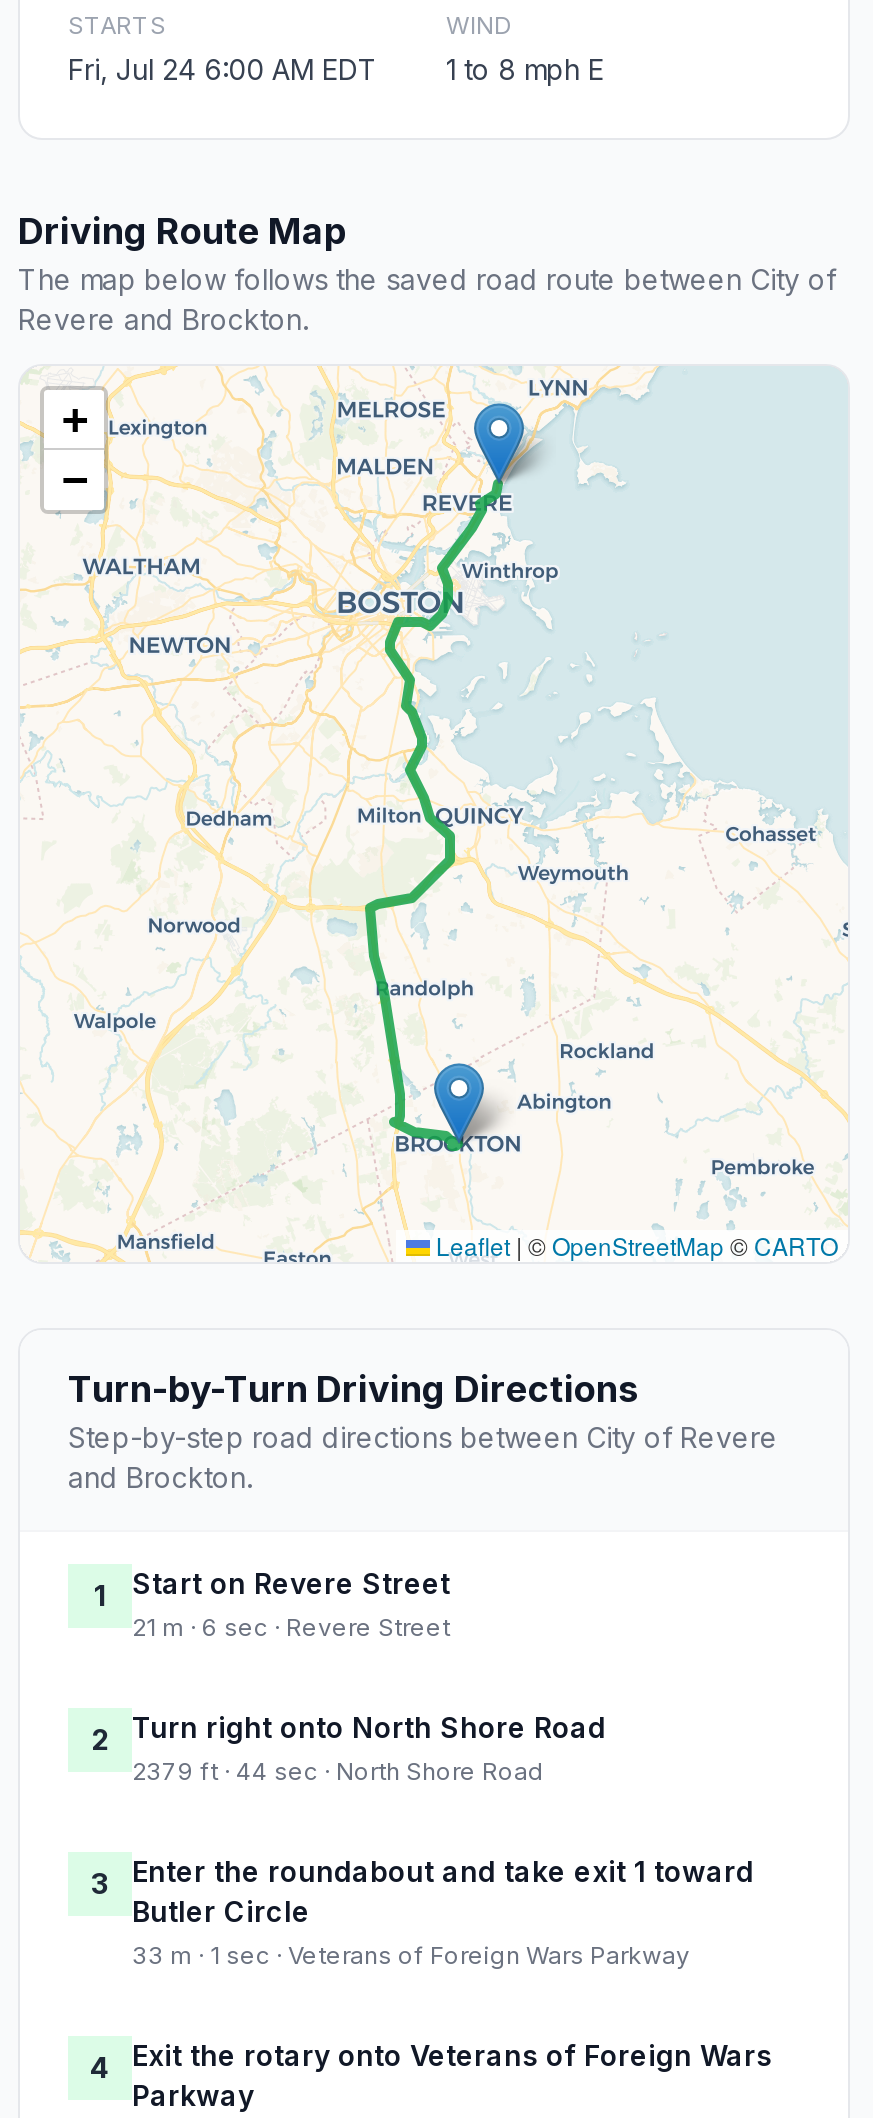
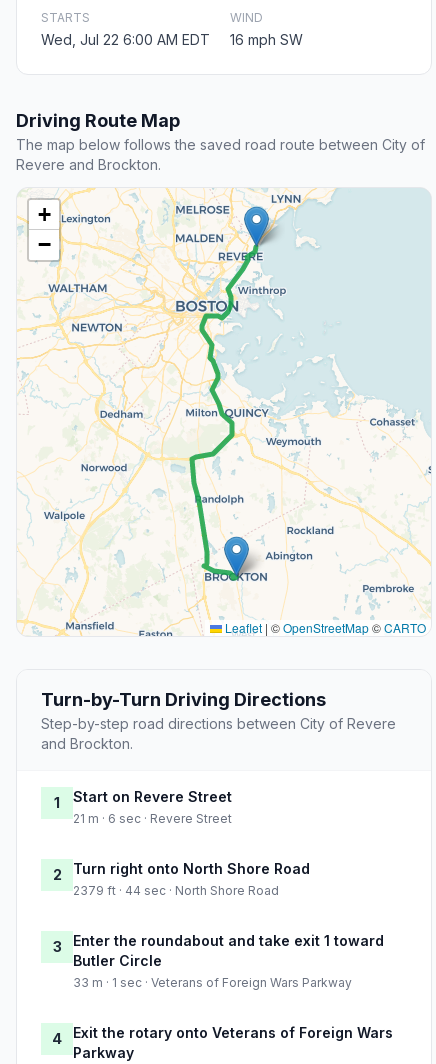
- Fri, Jul 24 6:00 AM EDT
+ Wed, Jul 22 6:00 AM EDT

- 1 to 8 mph E
+ 16 mph SW
